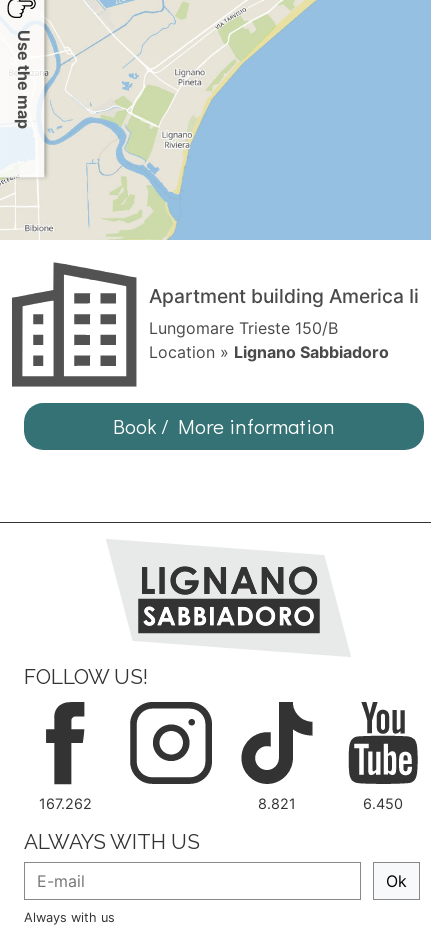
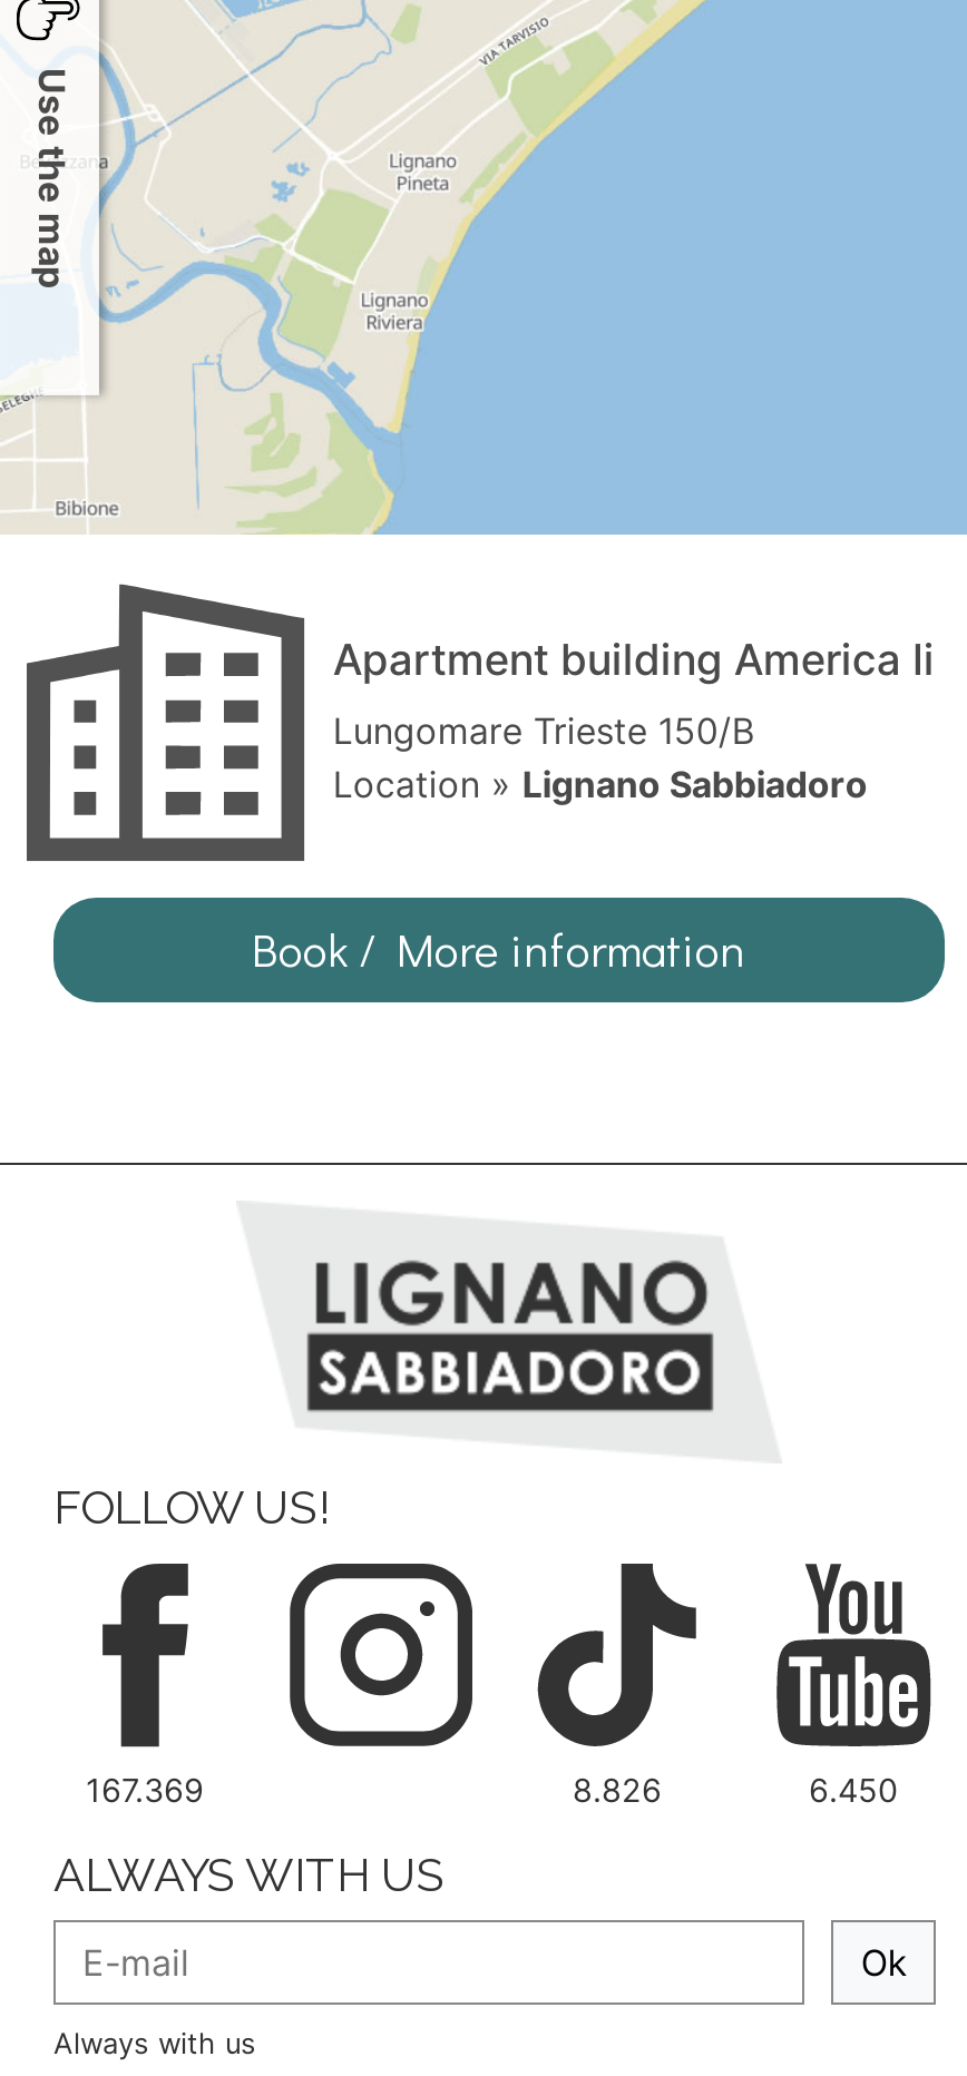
- 167.262
+ 167.369

- 8.821
+ 8.826
